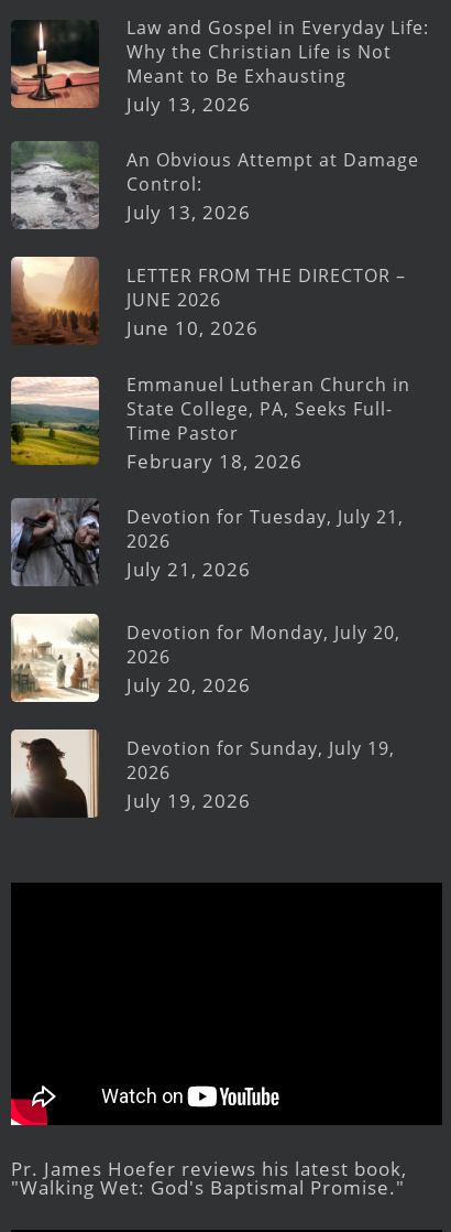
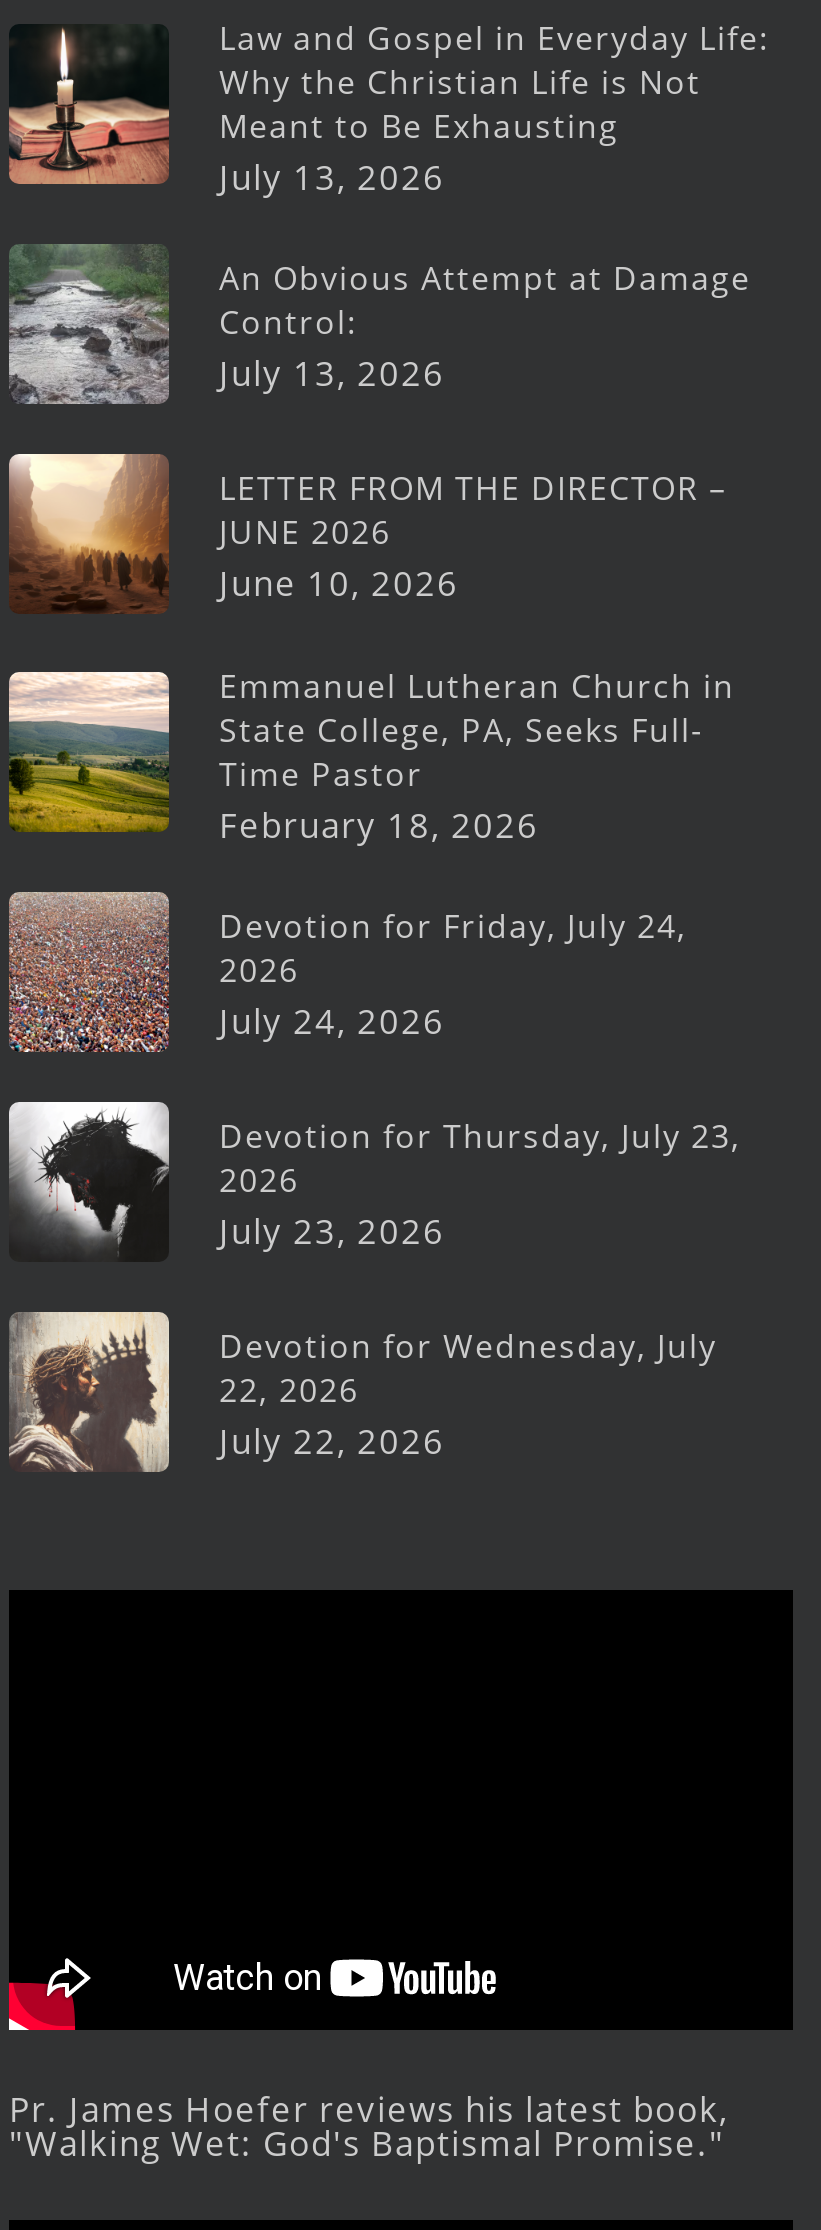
- [image]
- Devotion for Tuesday, July 21,
+ [image]
+ Devotion for Friday, July 24,

- July 21, 2026
+ July 24, 2026

- [image]
- Devotion for Monday, July 20,
+ [image]
+ Devotion for Thursday, July 23,

- July 20, 2026
+ July 23, 2026

- [image]
- Devotion for Sunday, July 19,
- 2026
- July 19, 2026
+ [image]
+ Devotion for Wednesday, July
+ 22, 2026
+ July 22, 2026
